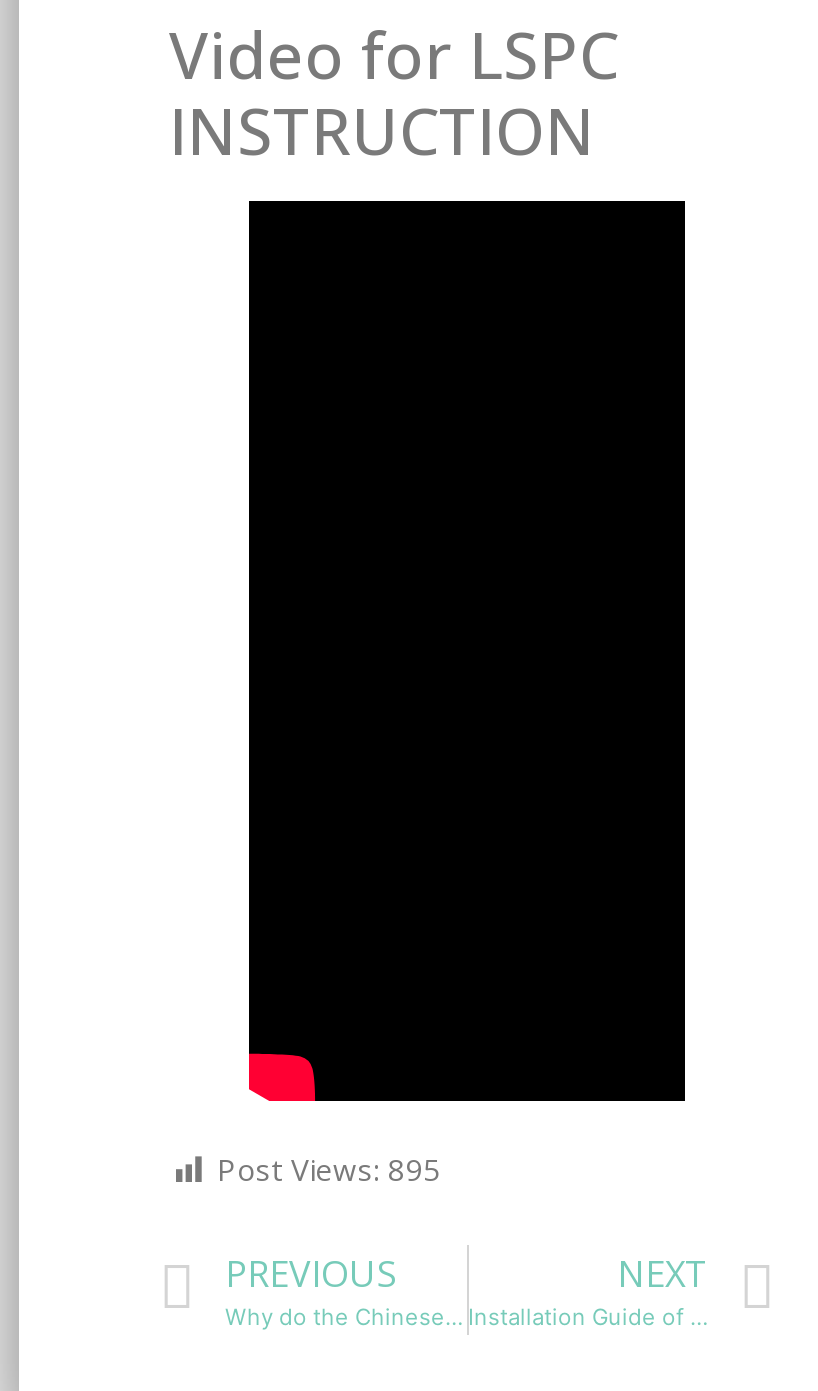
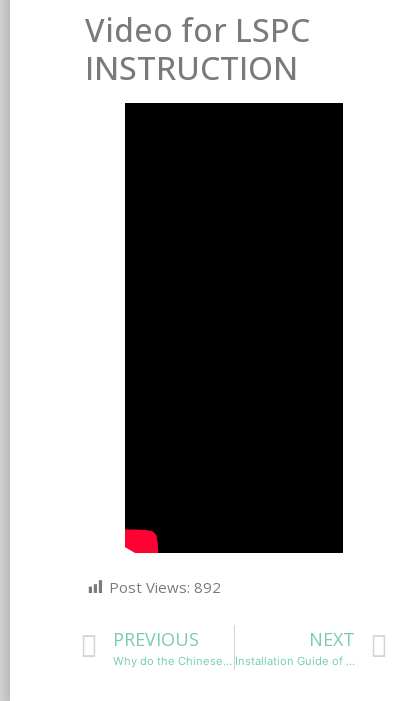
- Post Views: 895
+ Post Views: 892
